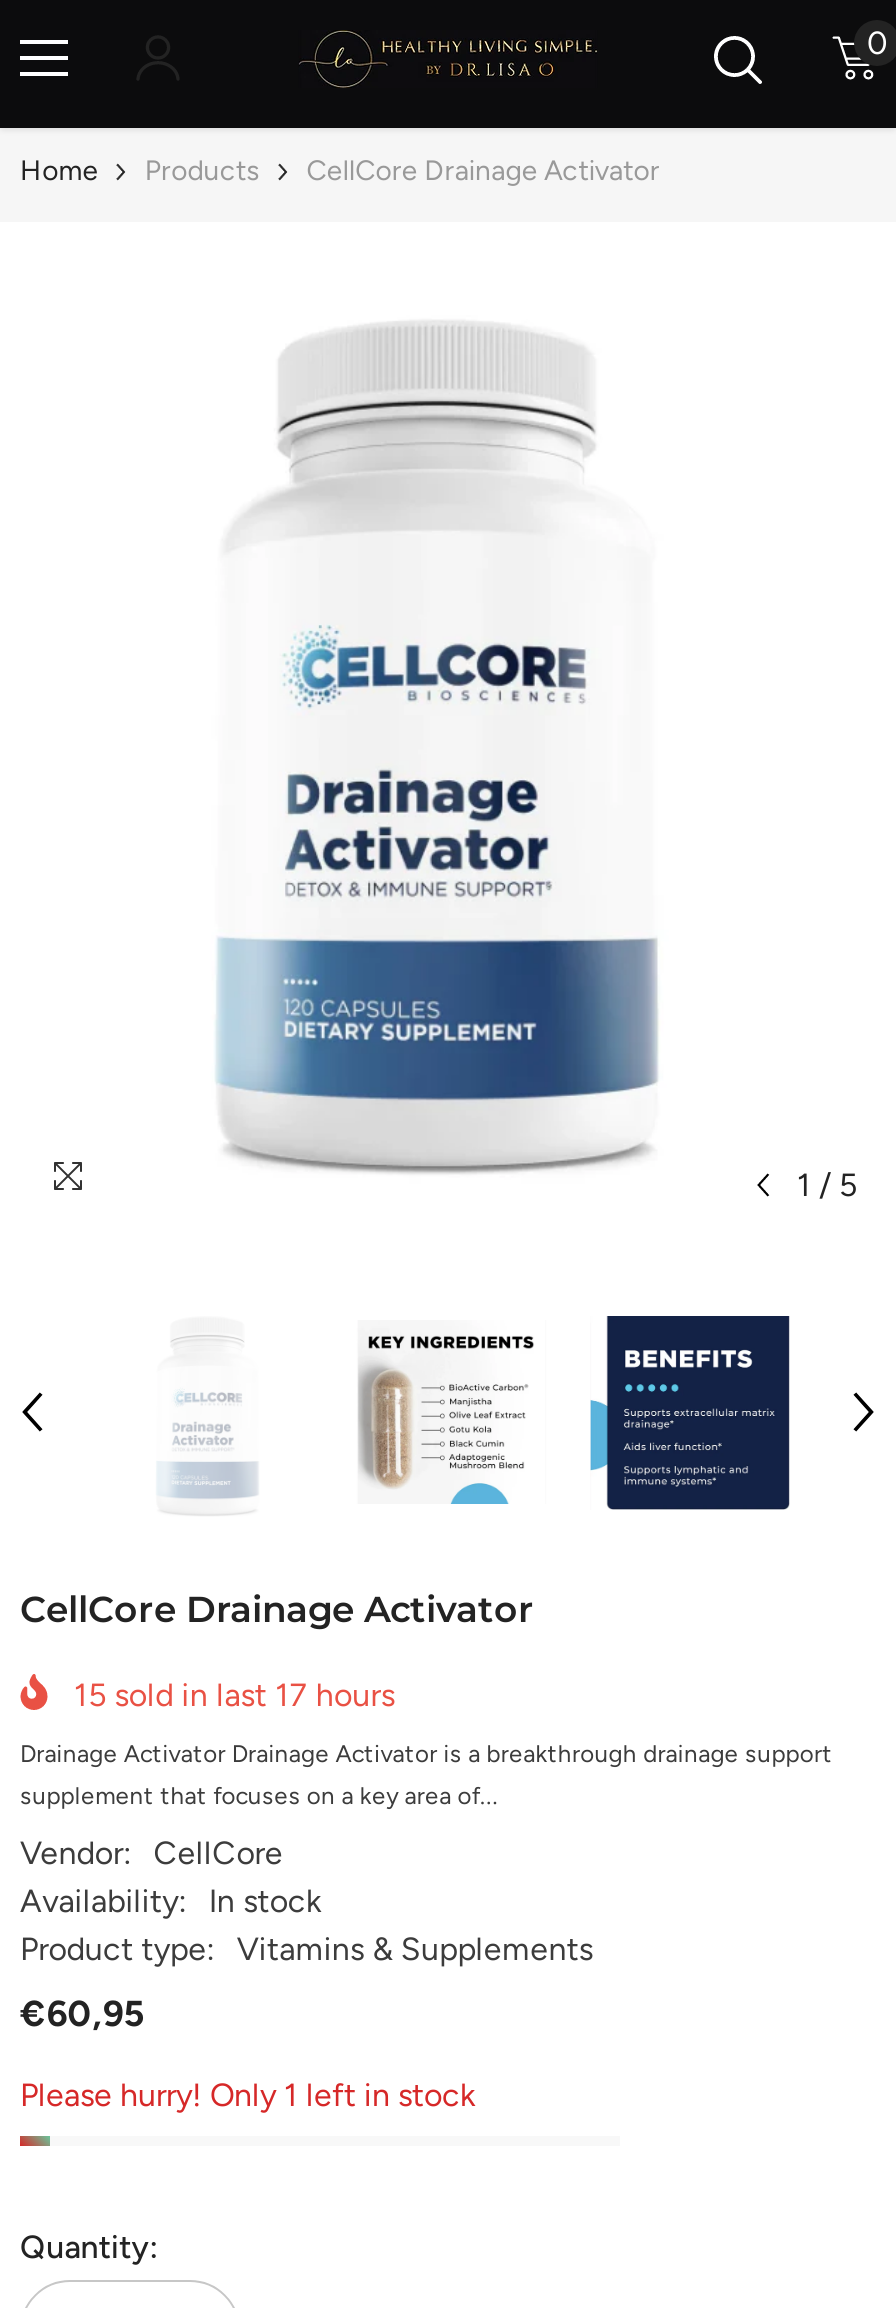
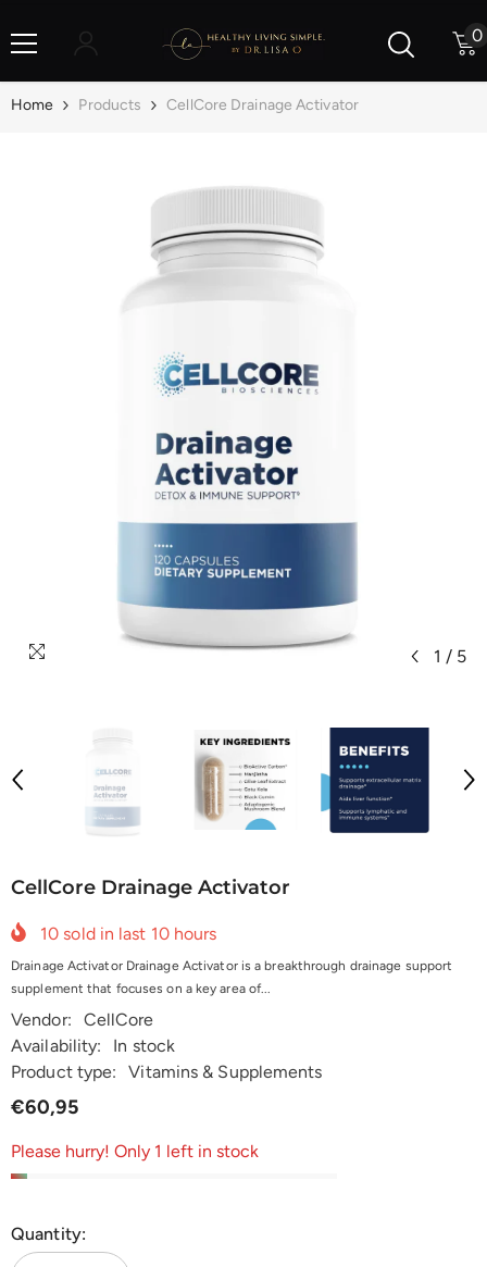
- 15 sold in last 17 hours
+ 10 sold in last 10 hours
